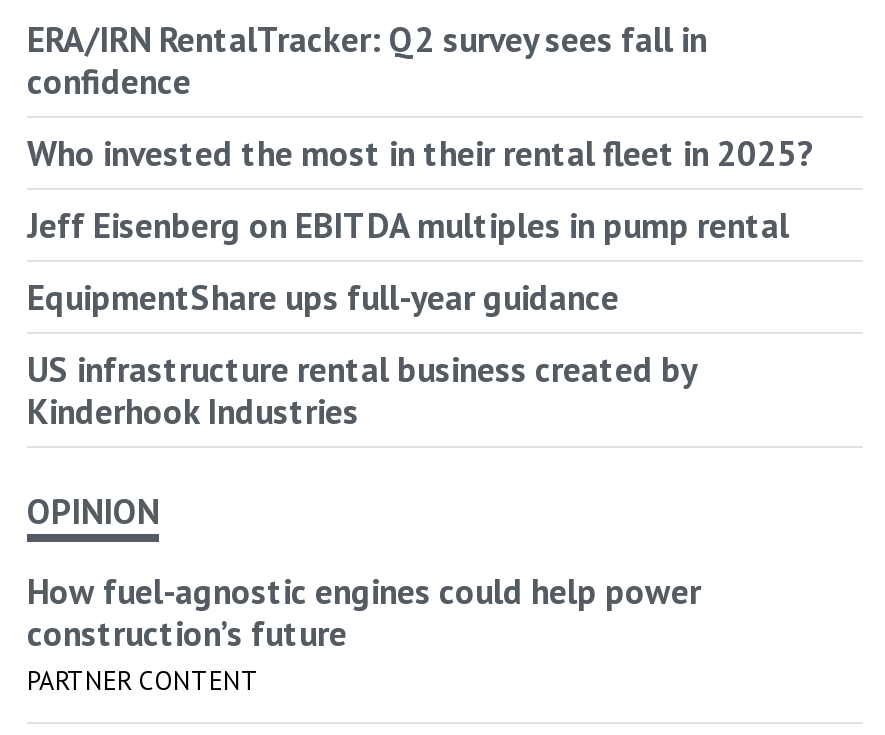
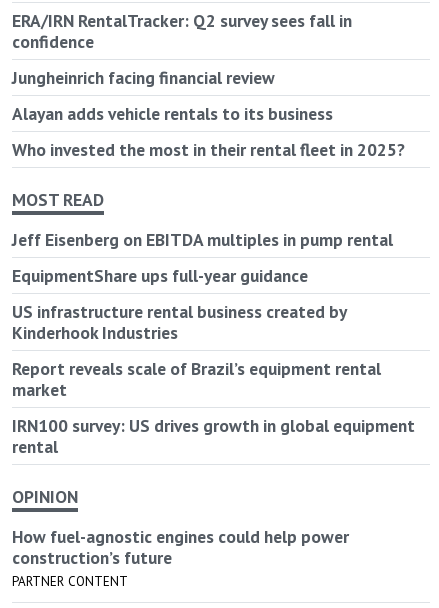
+ Jungheinrich facing financial review
+ Alayan adds vehicle rentals to its business

+ MOST READ

+ Report reveals scale of Brazil’s equipment rental
+ market
+ IRN100 survey: US drives growth in global equipment
+ rental
